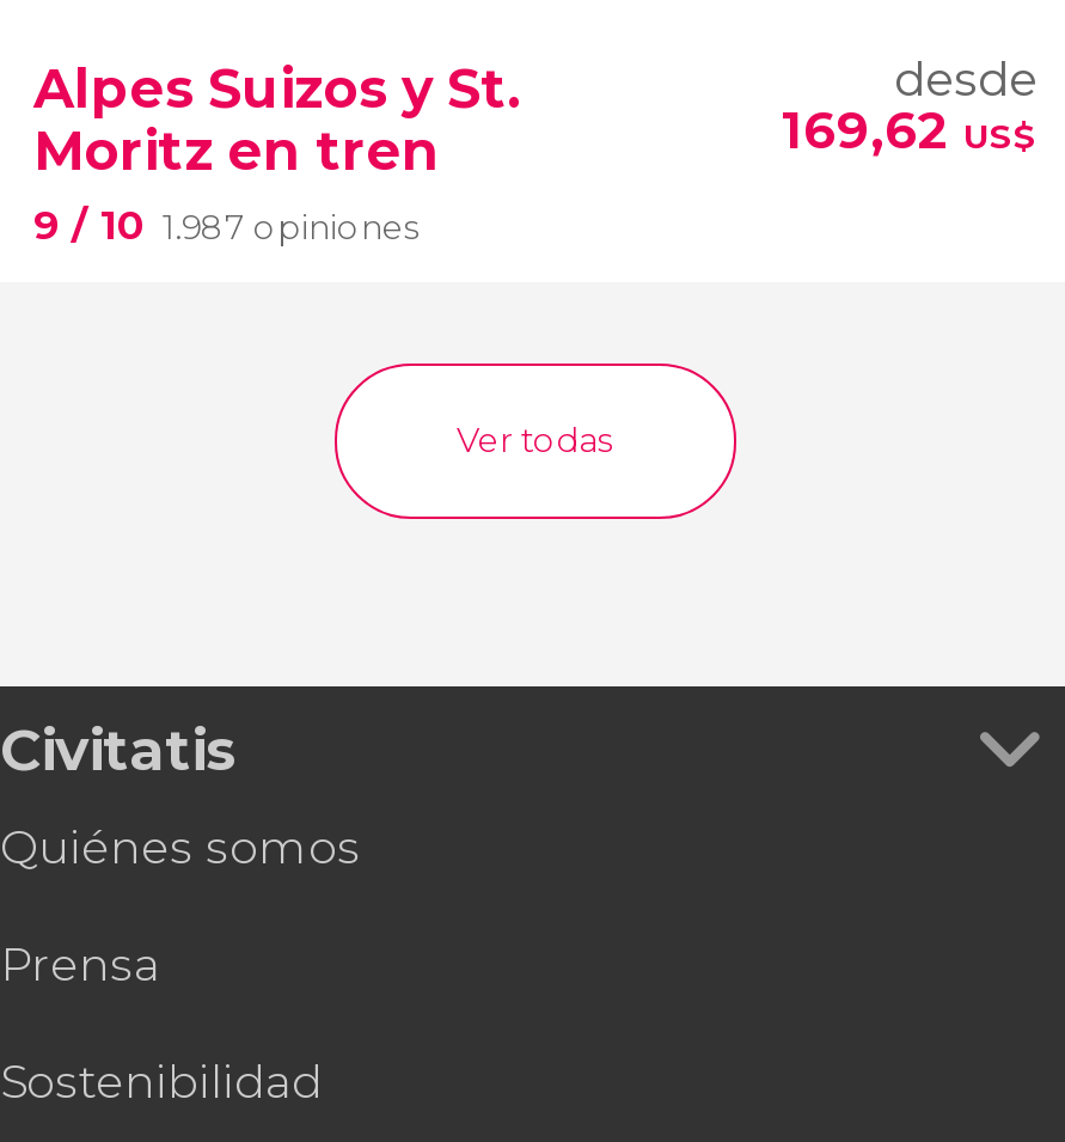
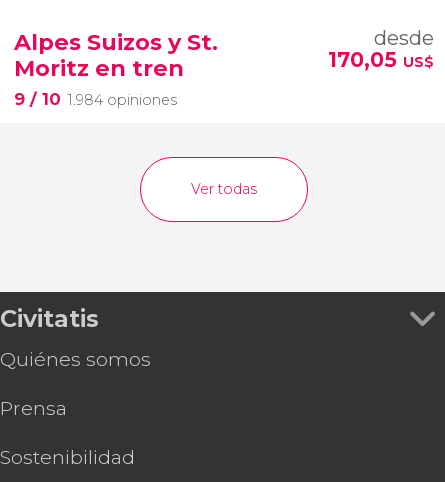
- 169,62 US$
+ 170,05 US$

- 9 / 10 1.987 opiniones
+ 9 / 10 1.984 opiniones
